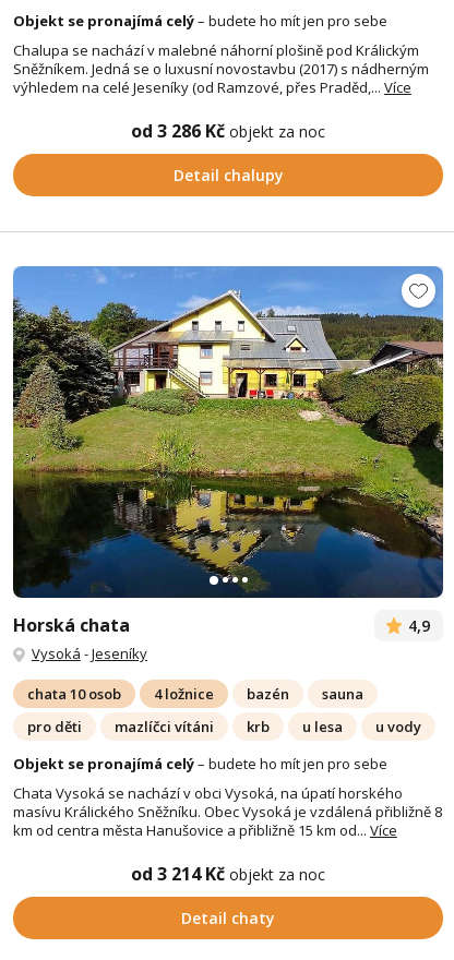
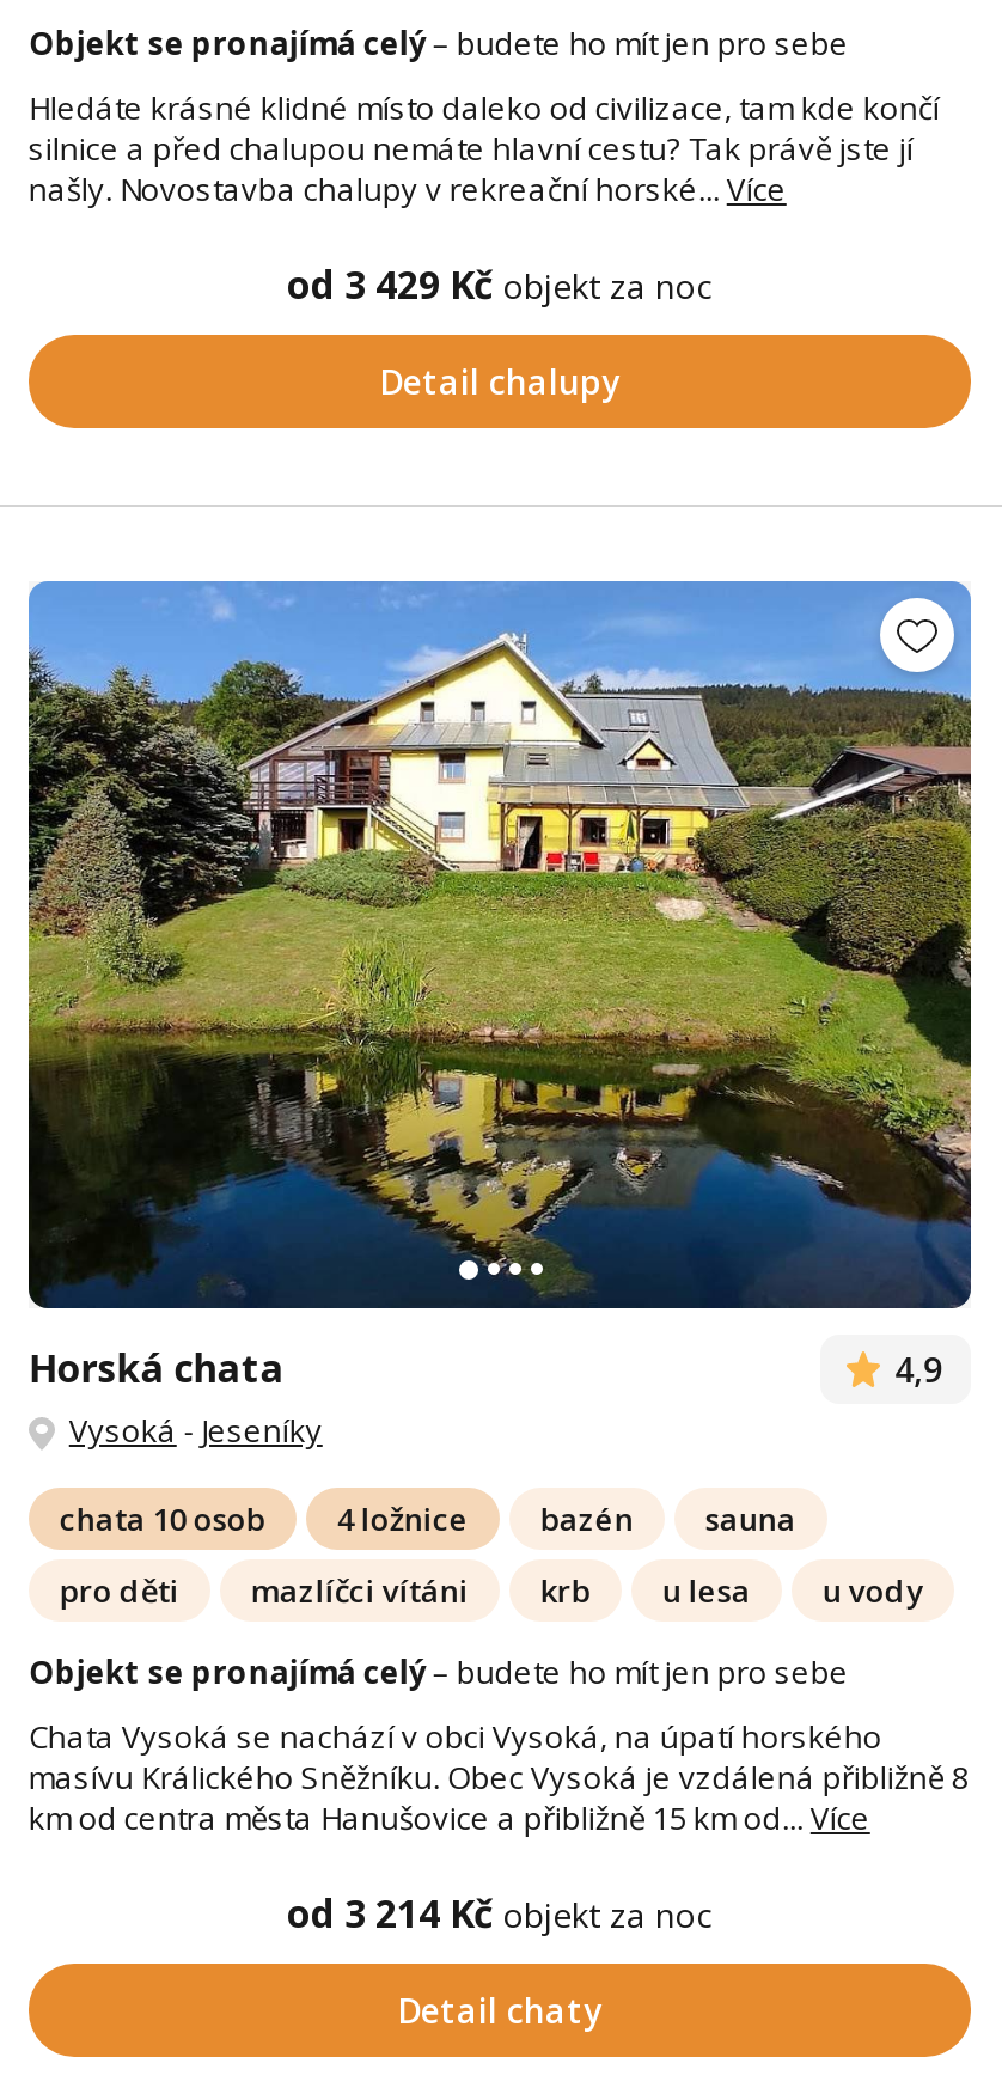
- Chalupa se nachází v malebné náhorní plošině pod Králickým
- Sněžníkem. Jedná se o luxusní novostavbu (2017) s nádherným
- výhledem na celé Jeseníky (od Ramzové, přes Praděd,... Více
+ Hledáte krásné klidné místo daleko od civilizace, tam kde končí
+ silnice a před chalupou nemáte hlavní cestu? Tak právě jste jí
+ našly. Novostavba chalupy v rekreační horské... Více

- od 3 286 Kč objekt za noc
+ od 3 429 Kč objekt za noc
